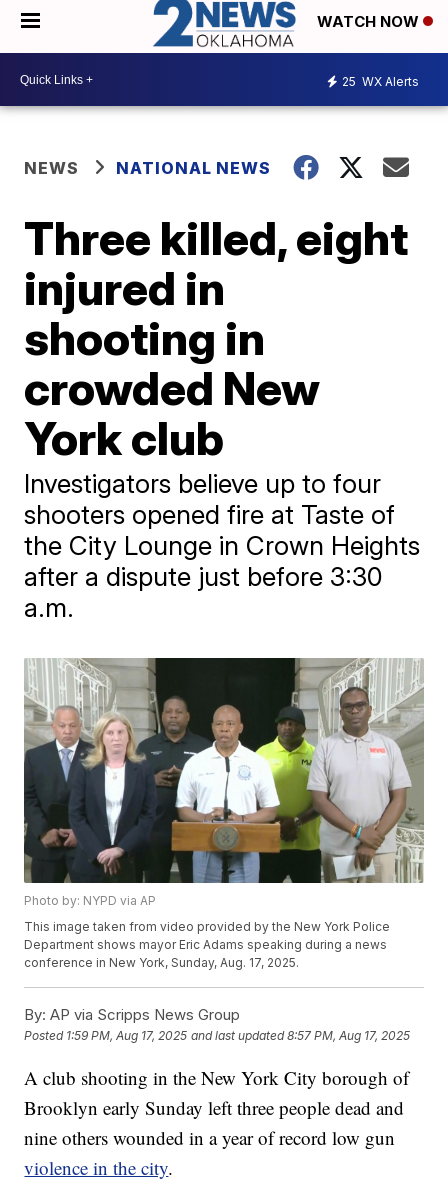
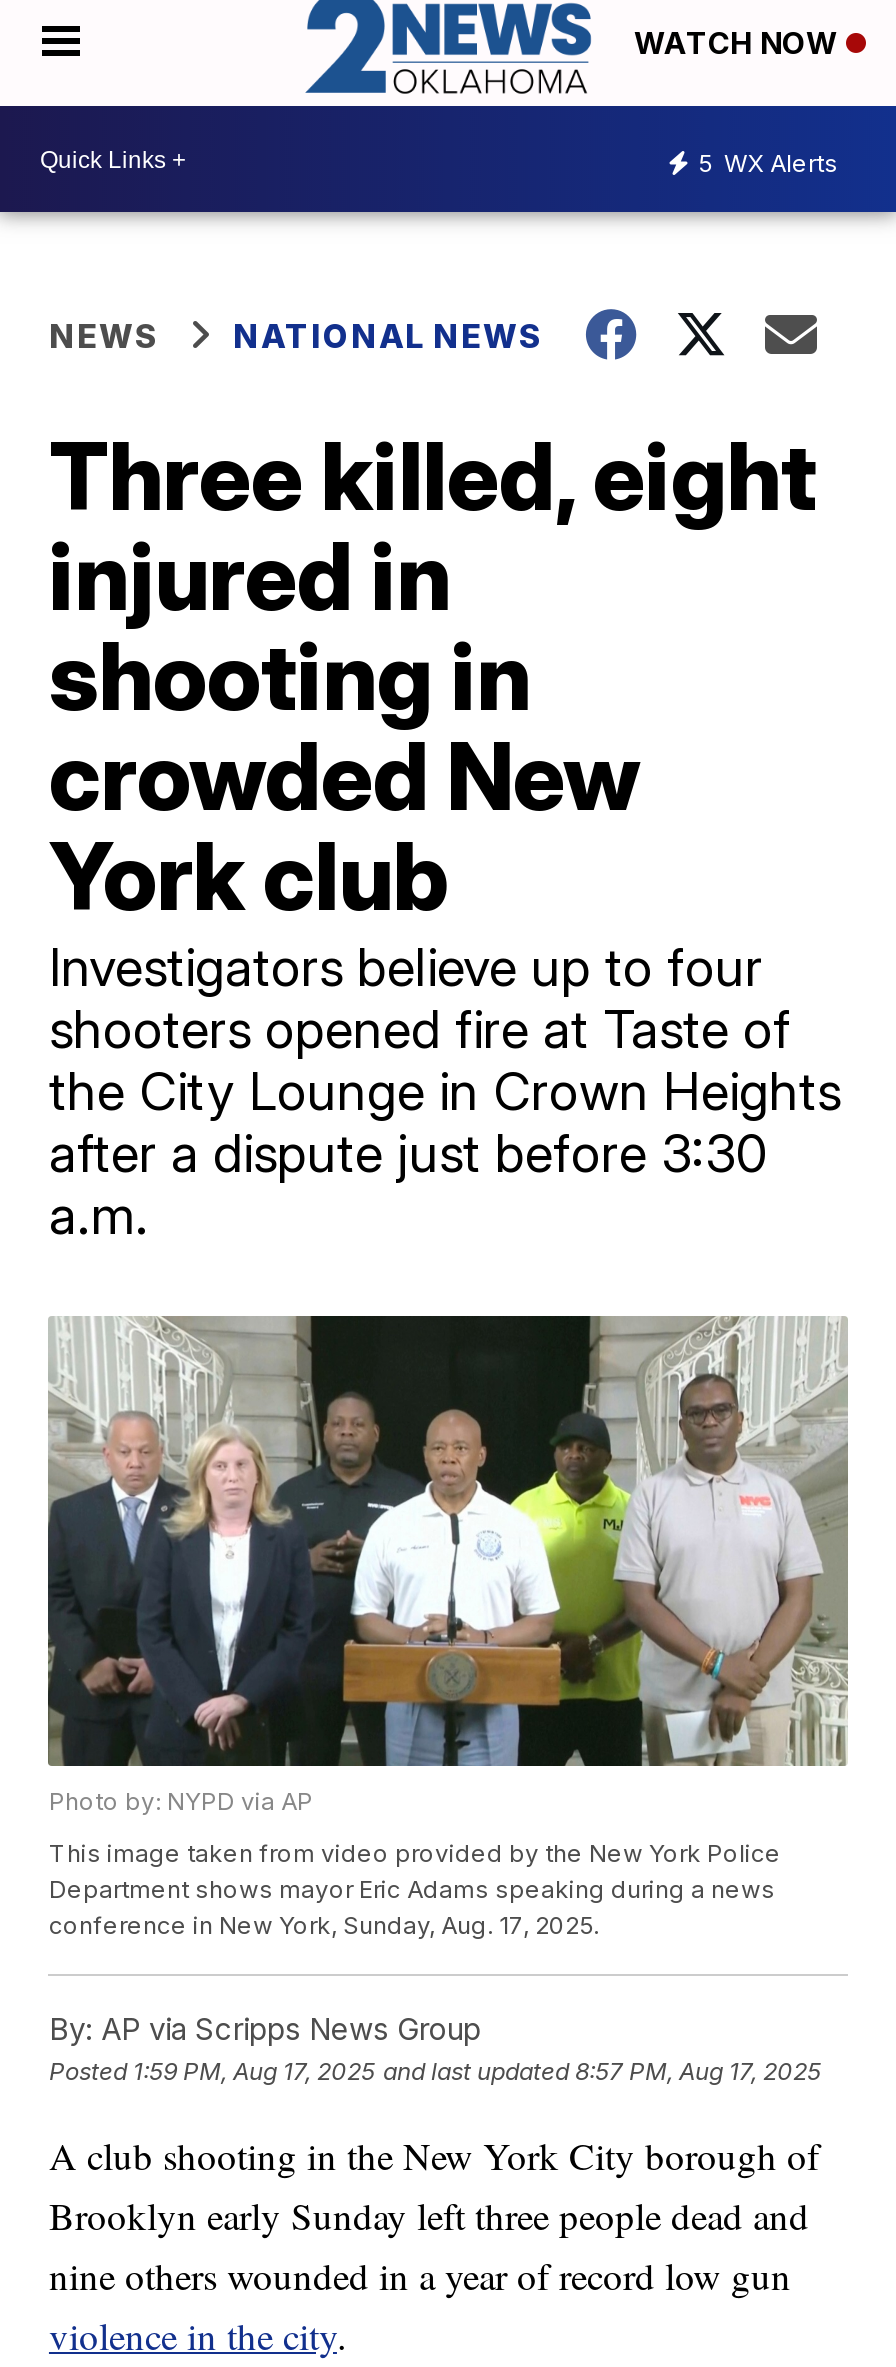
- 25 WX Alerts
+ 5 WX Alerts
